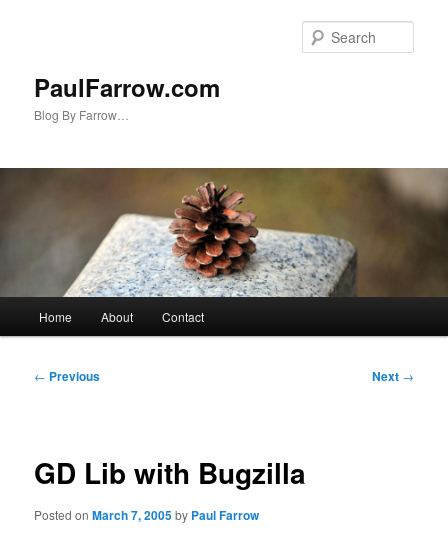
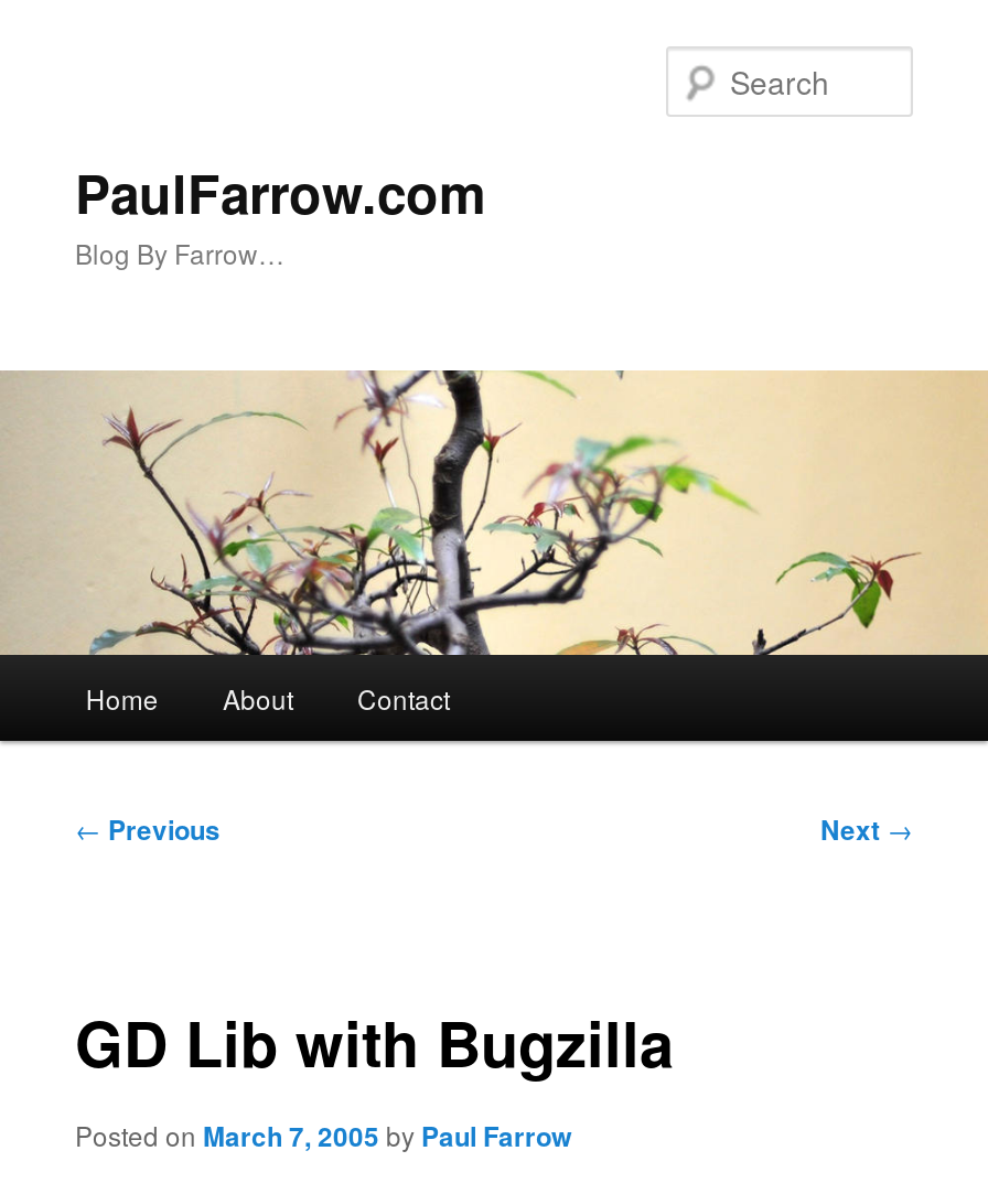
- [image]
+ [image]
